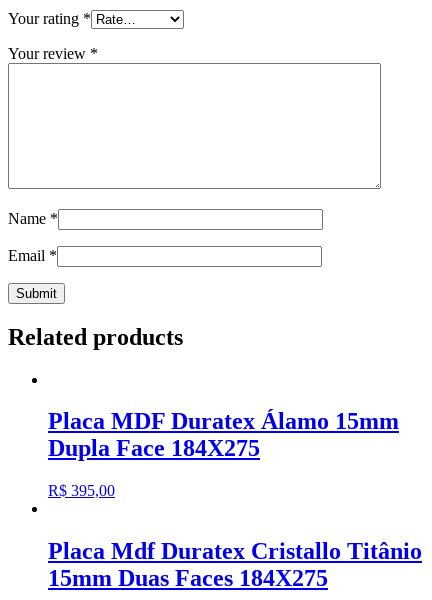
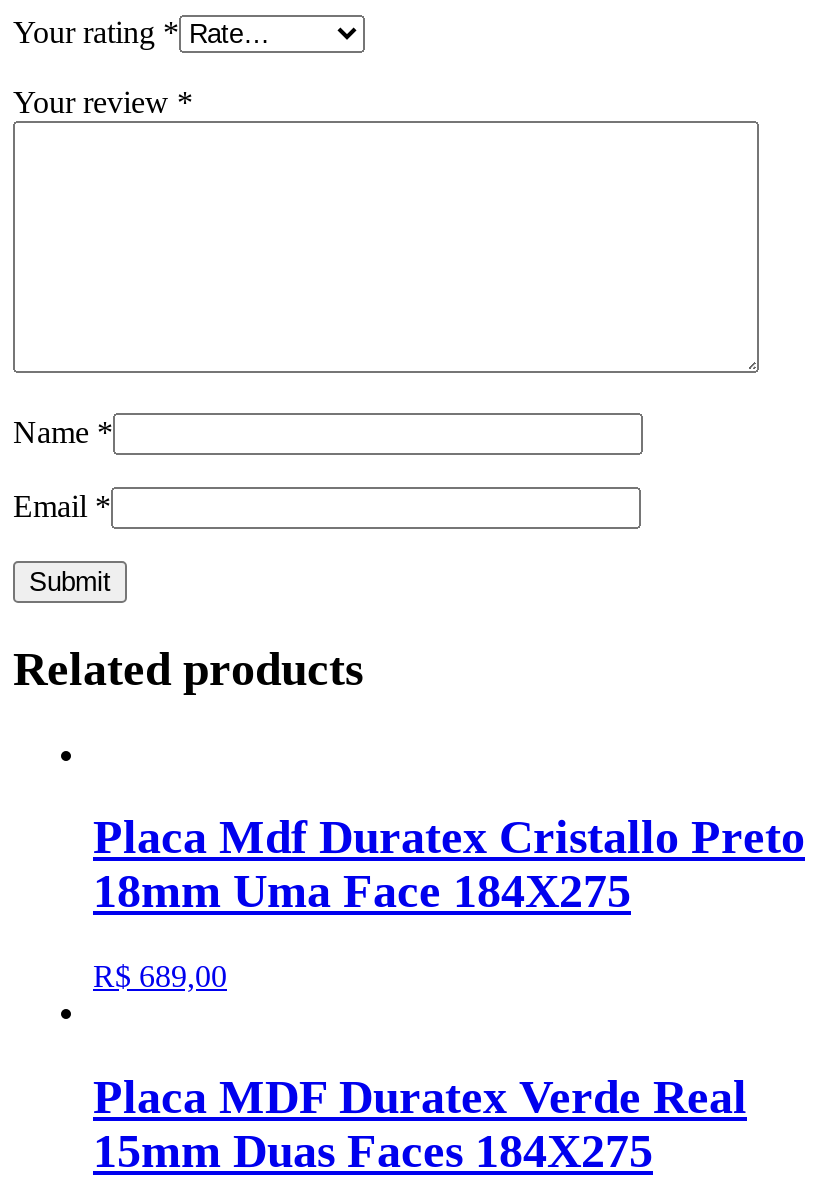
- Placa MDF Duratex Álamo 15mm
- Dupla Face 184X275
+ Placa Mdf Duratex Cristallo Preto
+ 18mm Uma Face 184X275

- R$395,00
+ R$689,00

- Placa Mdf Duratex Cristallo Titânio
+ Placa MDF Duratex Verde Real
